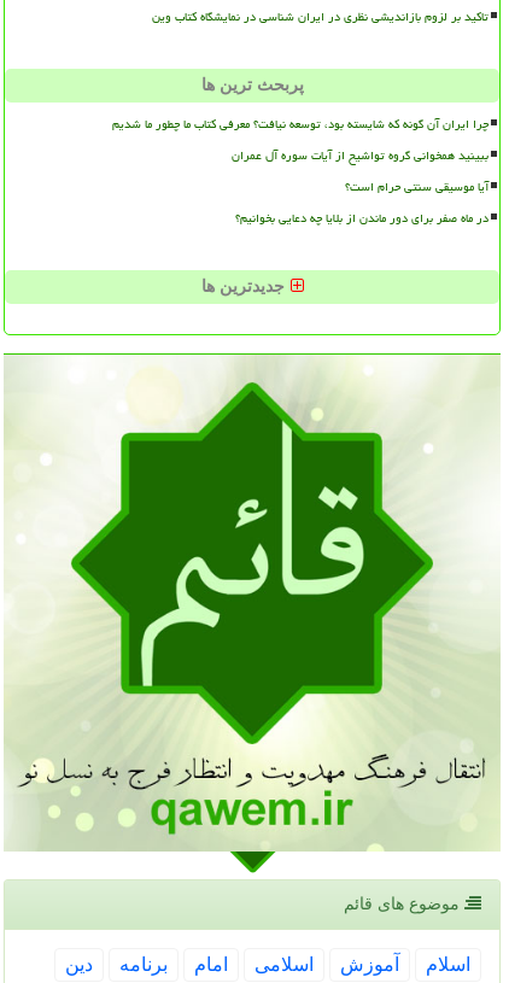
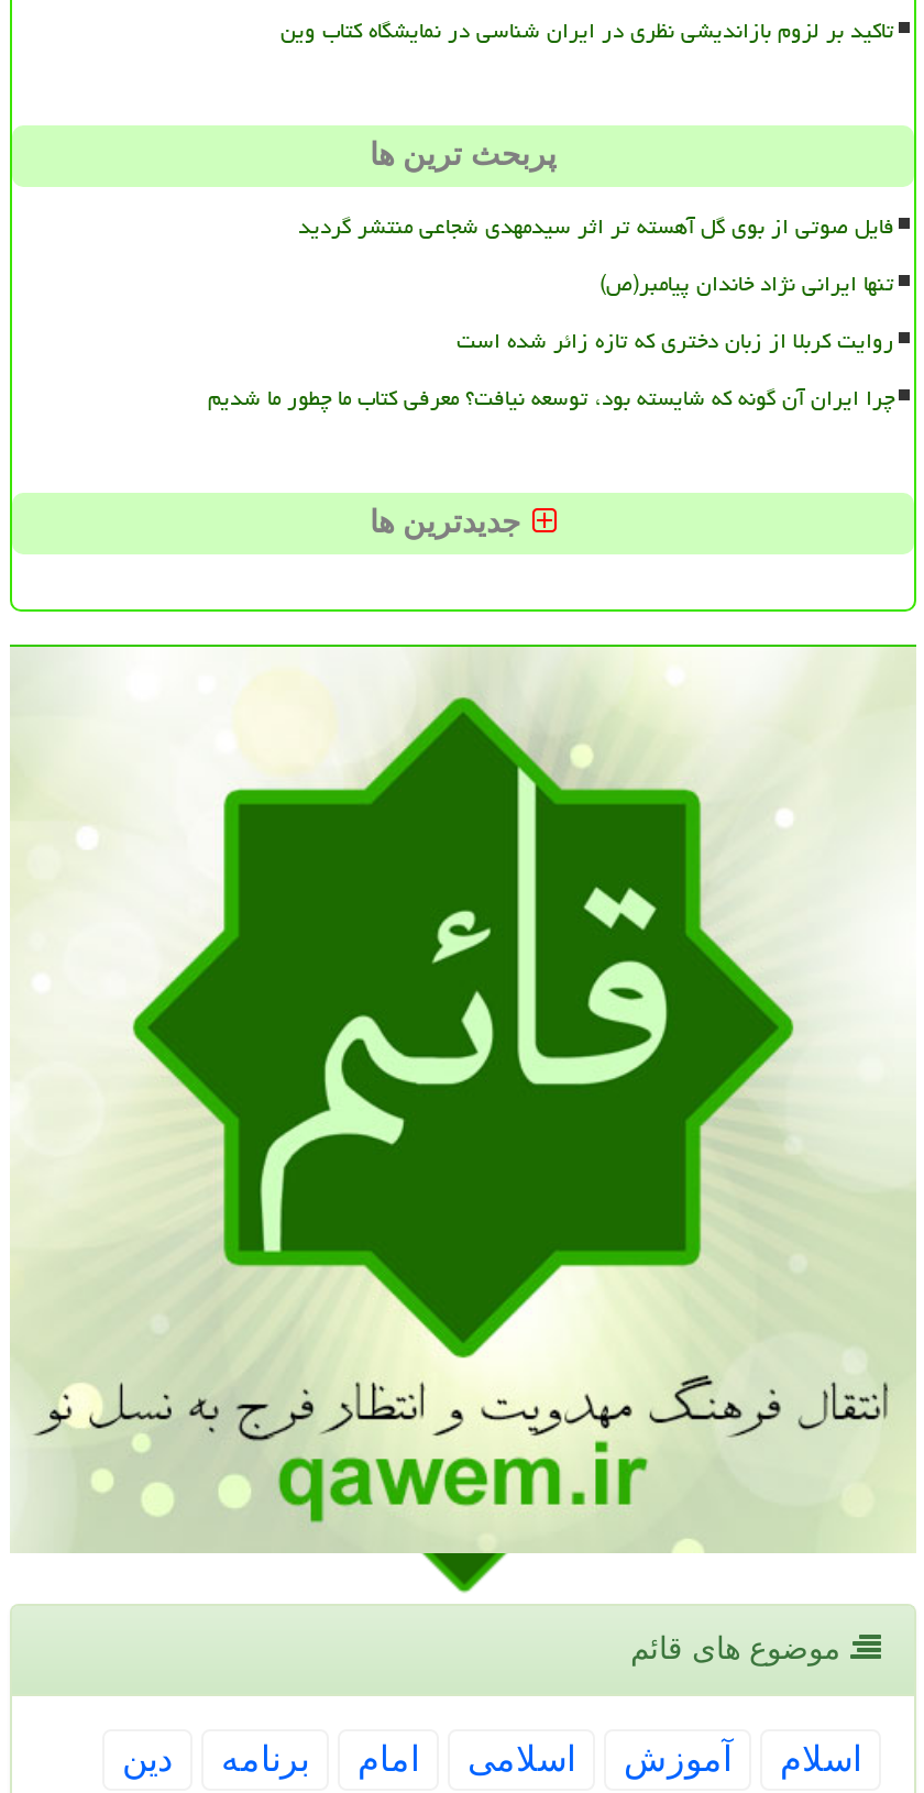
+ فایل صوتی از بوی گل آهسته تر اثر سیدمهدی شجاعی منتشر گردید
+ تنها ایرانی نژاد خاندان پیامبر(ص)
+ روایت کربلا از زبان دختری که تازه زائر شده است

moved down: چرا ایران آن گونه که شایسته بود، توسعه نیافت؟ معرفی کتاب ما چطور ما شدیم

- ببینید همخوانی گروه تواشیح از آیات سوره آل عمران
- آیا موسیقی سنتی حرام است؟
- در ماه صفر برای دور ماندن از بلایا چه دعایی بخوانیم؟
